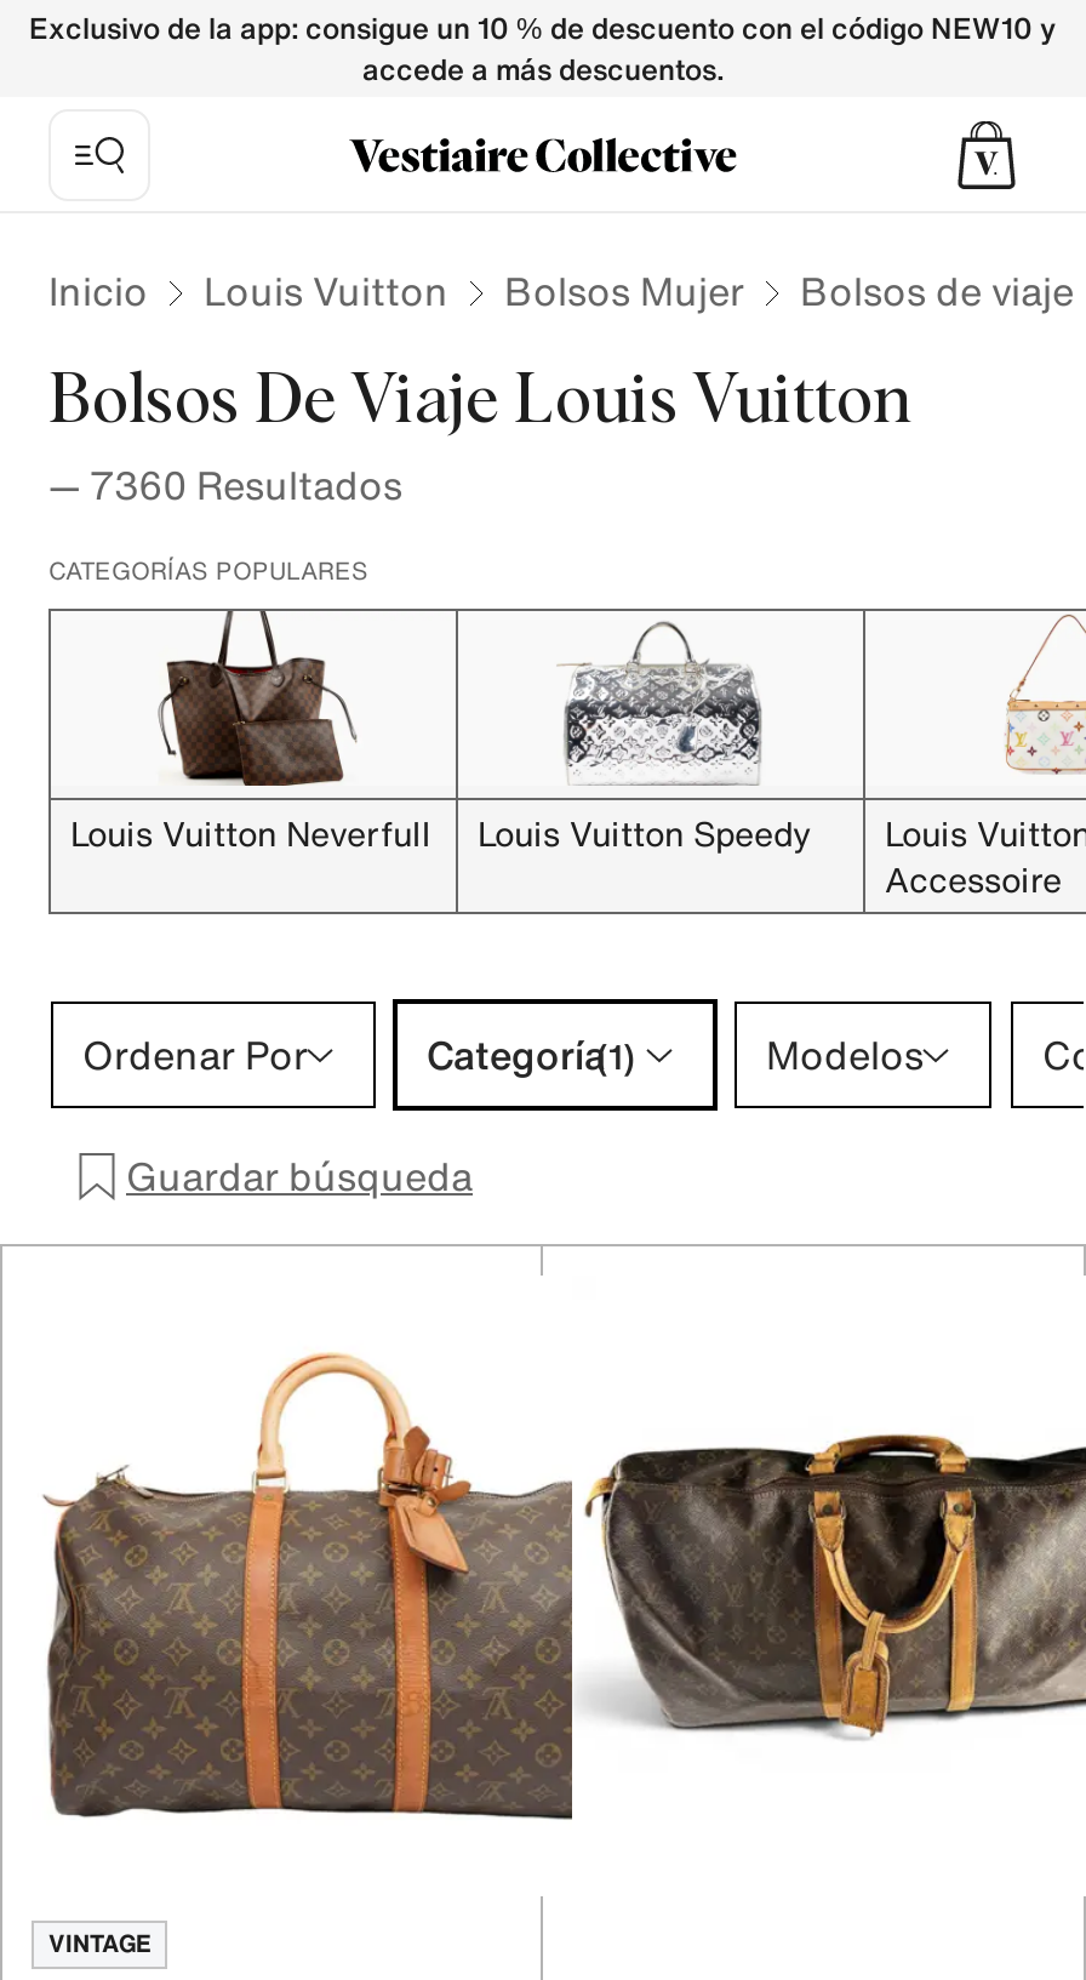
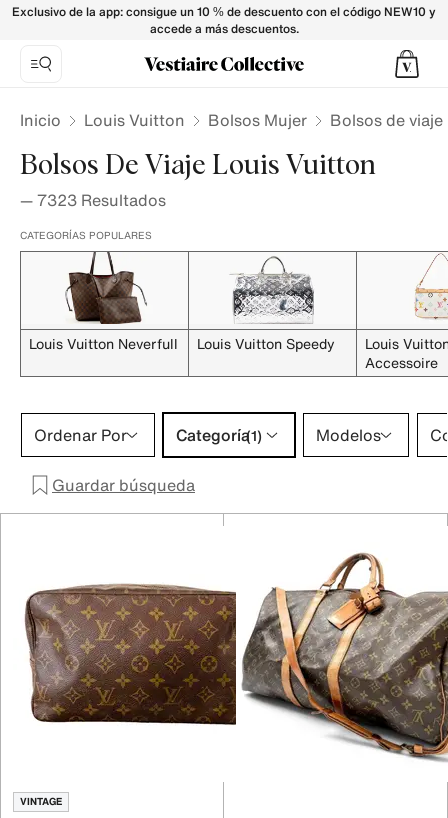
- — 7360 Resultados
+ — 7323 Resultados

- [image]
+ [image]
